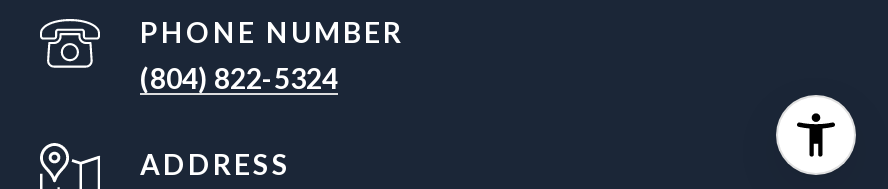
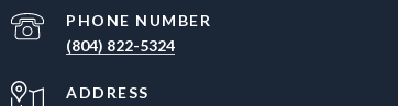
- [image]
